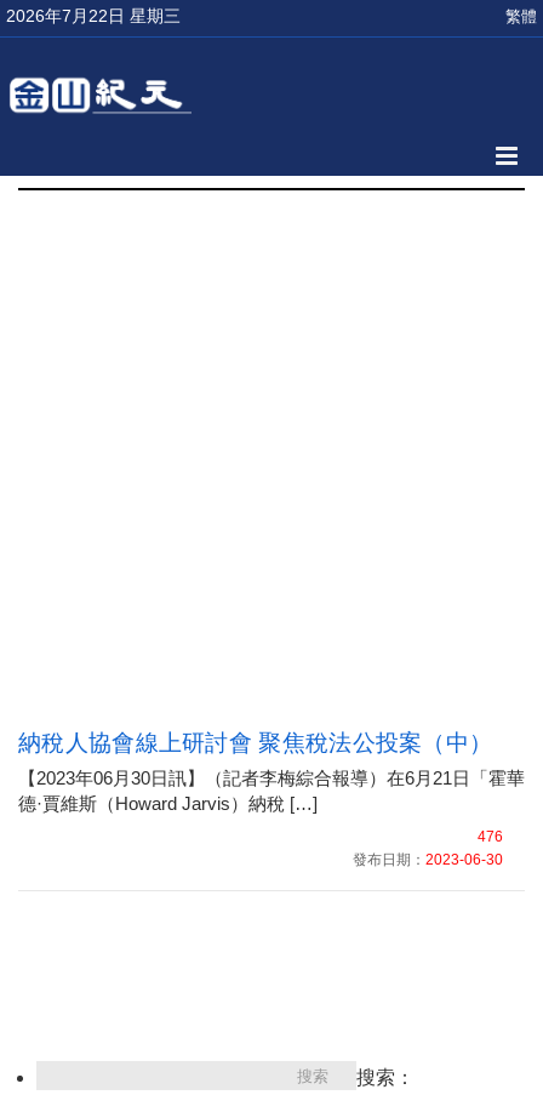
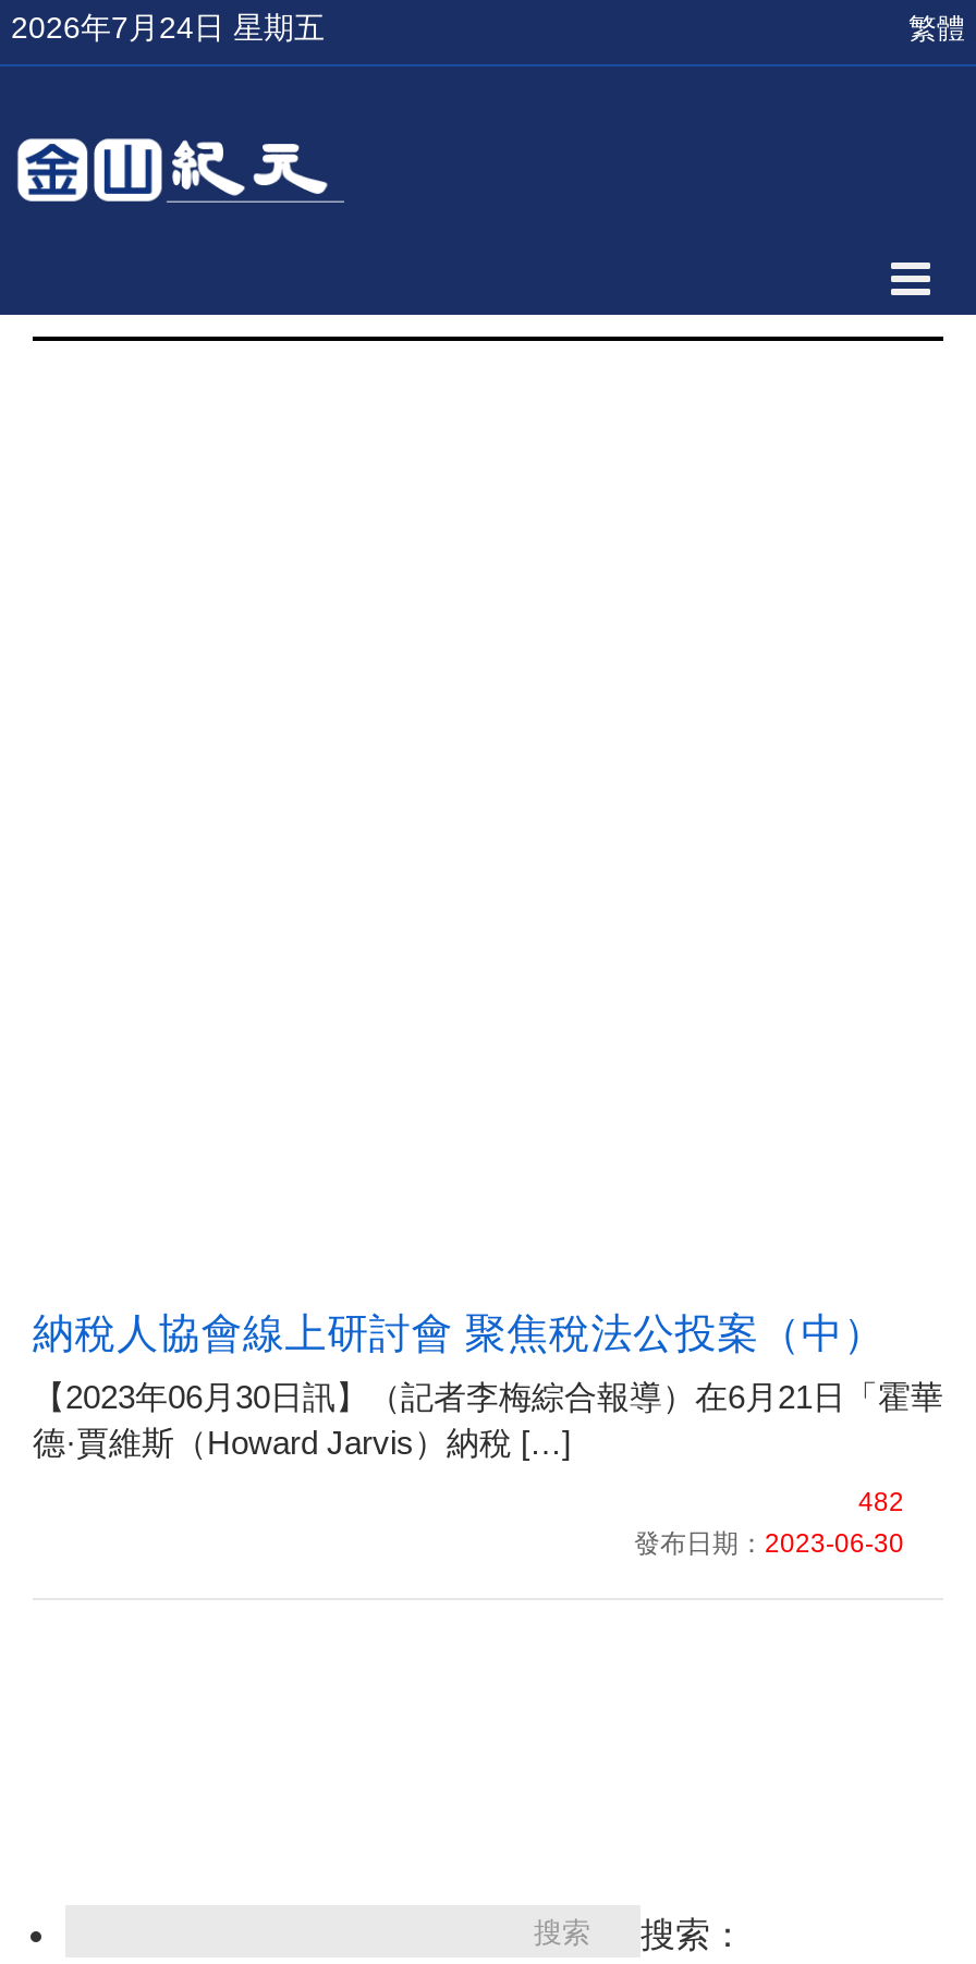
- 2026年7月22日 星期三
+ 2026年7月24日 星期五

- 476
+ 482
